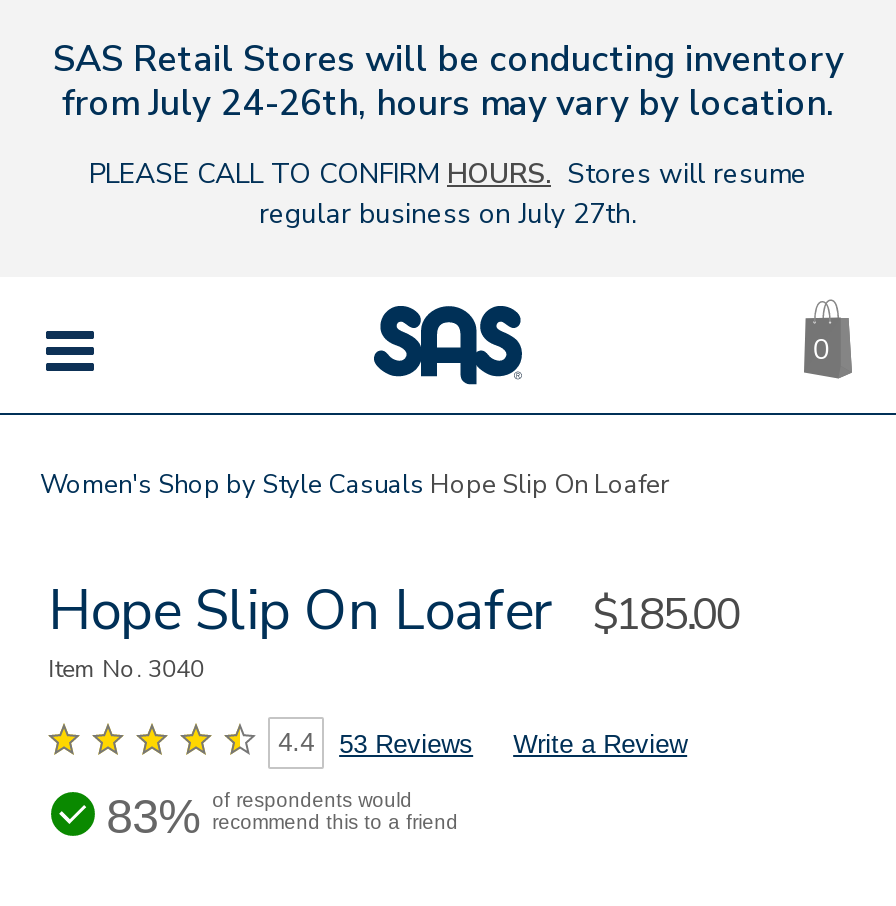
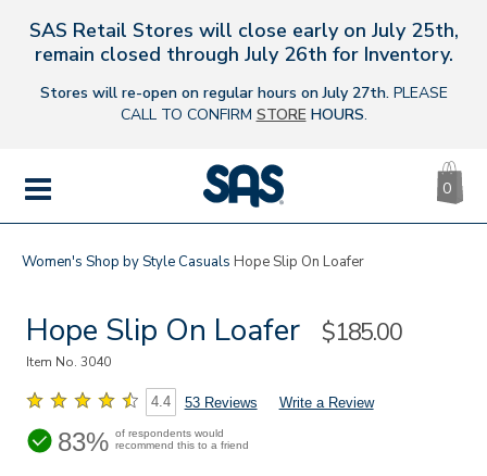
- SAS Retail Stores will be conducting inventory
- from July 24-26th, hours may vary by location.
+ SAS Retail Stores will close early on July 25th,
+ remain closed through July 26th for Inventory.

- PLEASE CALL TO CONFIRM HOURS. Stores will resume
- regular business on July 27th.
+ Stores will re-open on regular hours on July 27th. PLEASE
+ CALL TO CONFIRM STORE HOURS.
